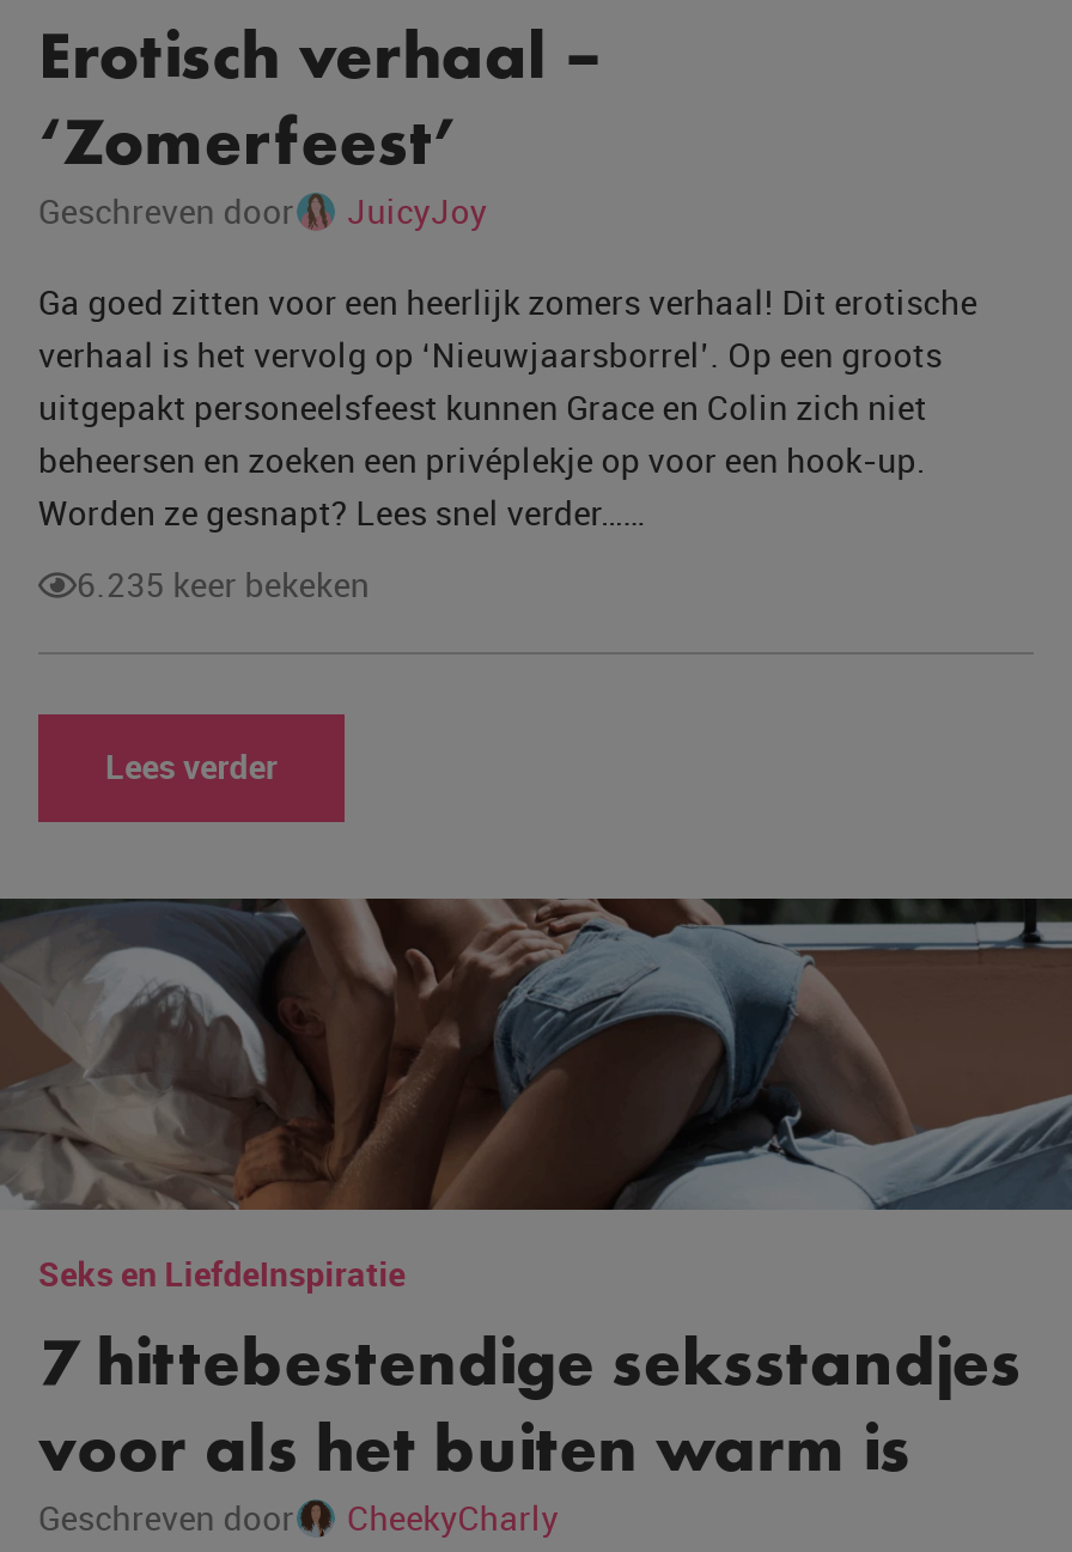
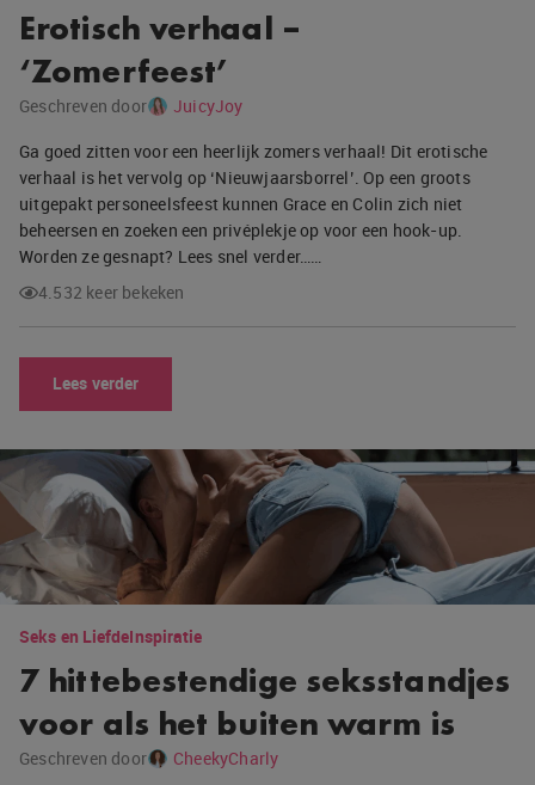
- 6.235 keer bekeken
+ 4.532 keer bekeken
